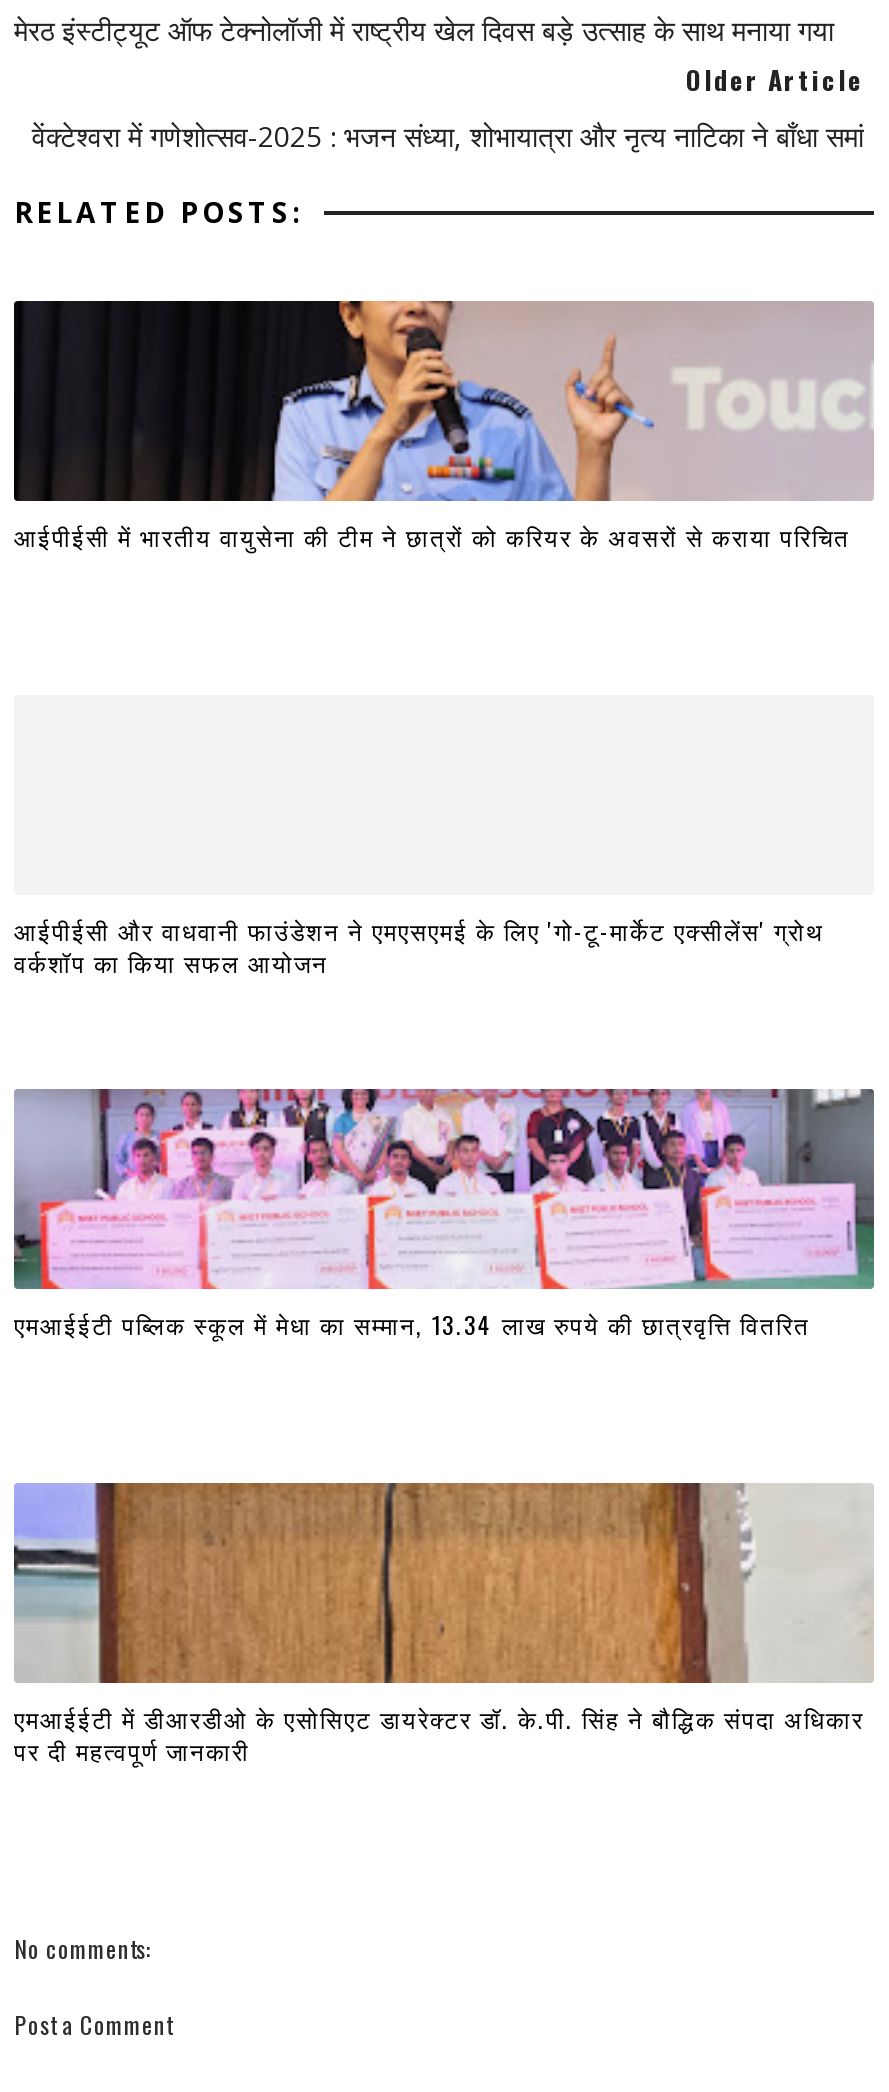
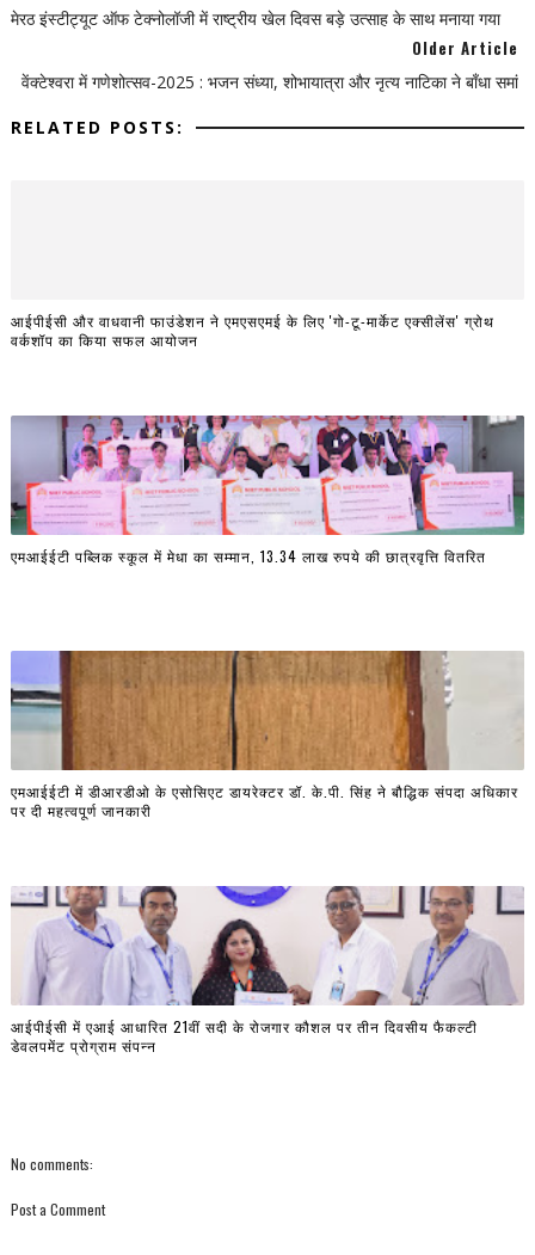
- [image]
- आईपीईसी में भारतीय वायुसेना की टीम ने छात्रों को करियर के अवसरों से कराया परिचित

moved up: [image] | आईपीईसी और वाधवानी फाउंडेशन ने एमएसएमई के लिए 'गो-टू-मार्केट एक्सीलेंस' ग्रोथ | वर्कशॉप का किया सफल आयोजन | एमआईईटी पब्लिक स्कूल में मेधा का सम्मान, 13.34 लाख रुपये की छात्रवृत्ति वितरित | एमआईईटी में डीआरडीओ के एसोसिएट डायरेक्टर डॉ. के.पी. सिंह ने बौद्धिक संपदा अधिकार | पर दी महत्वपूर्ण जानकारी

+ [image]
+ आईपीईसी में एआई आधारित 21वीं सदी के रोजगार कौशल पर तीन दिवसीय फैकल्टी
+ डेवलपमेंट प्रोग्राम संपन्न
